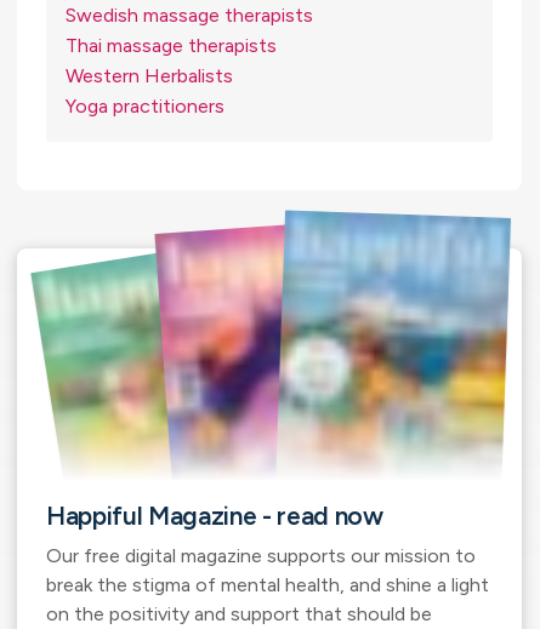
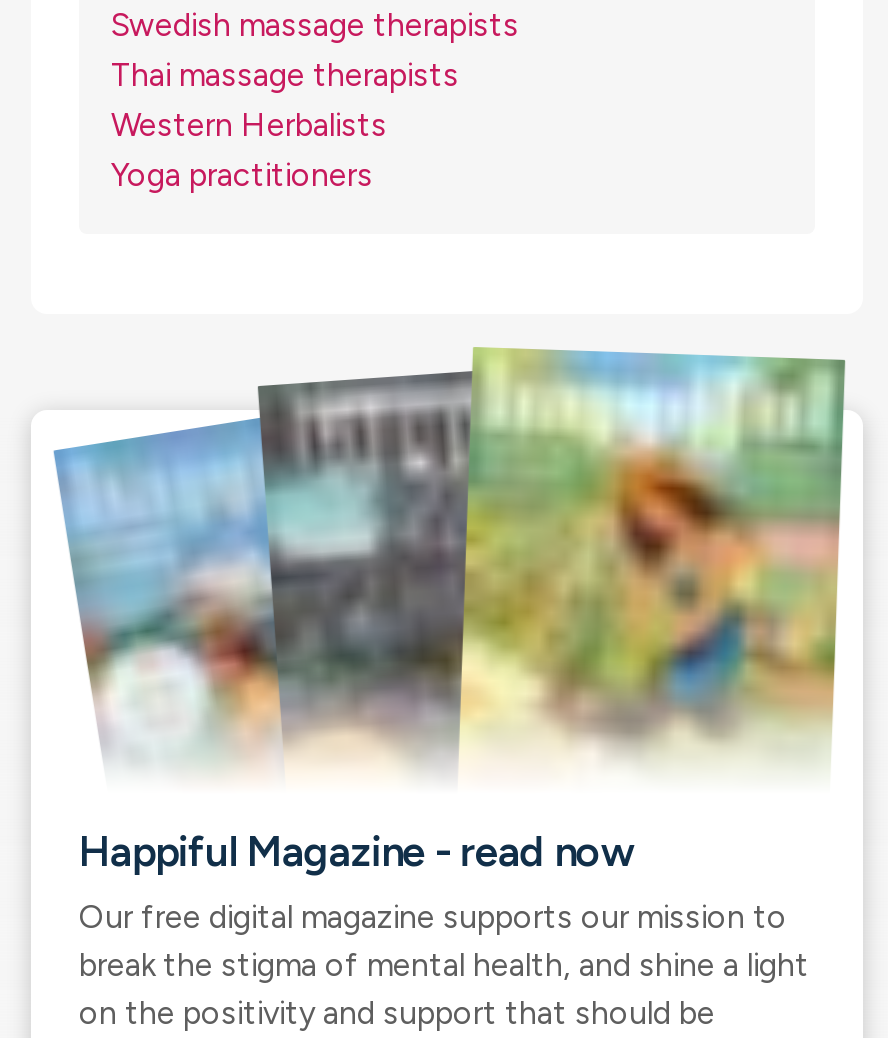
- [image]
+ [image]
